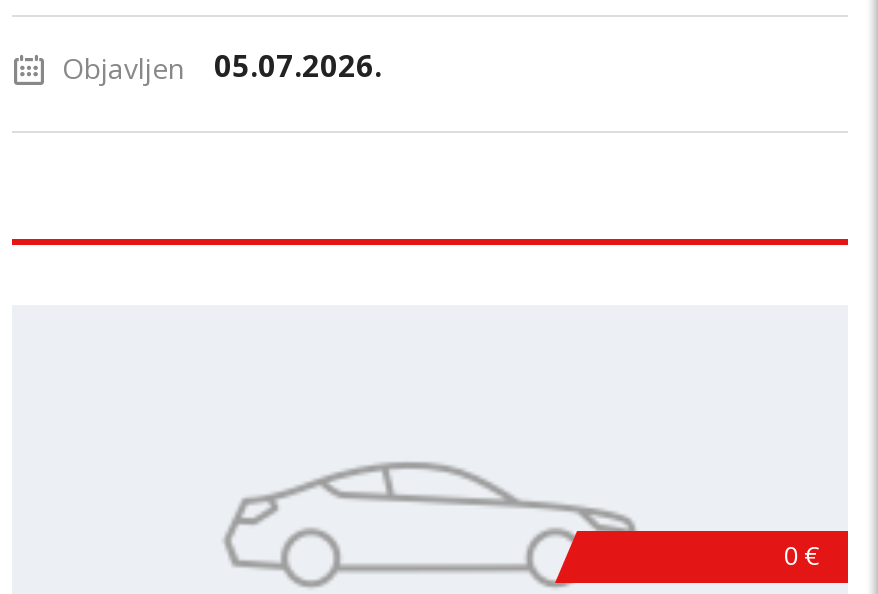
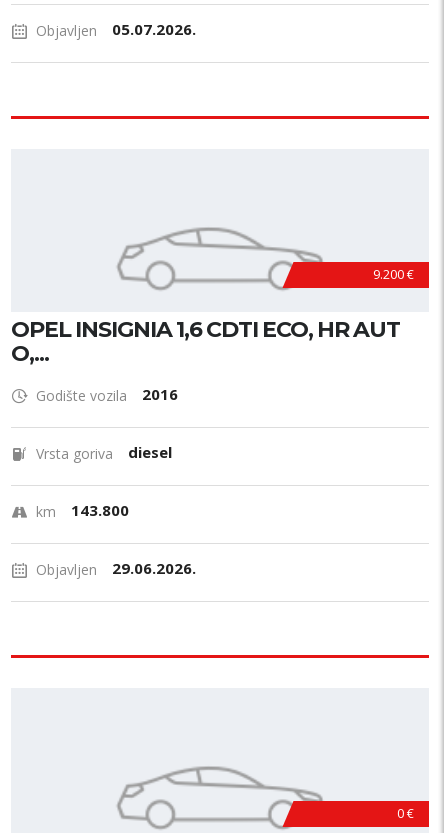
+ 9.200 €
+ OPEL INSIGNIA 1,6 CDTI ECO, HR AUT
+ O,...
+ Godište vozila
+ 2016
+ Vrsta goriva
+ diesel
+ km
+ 143.800
+ Objavljen
+ 29.06.2026.
